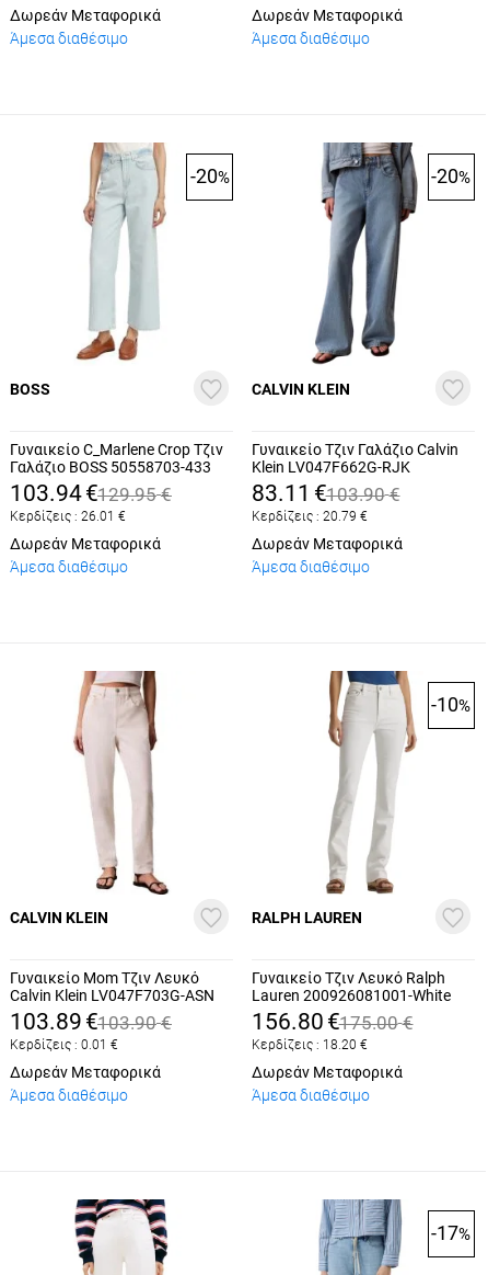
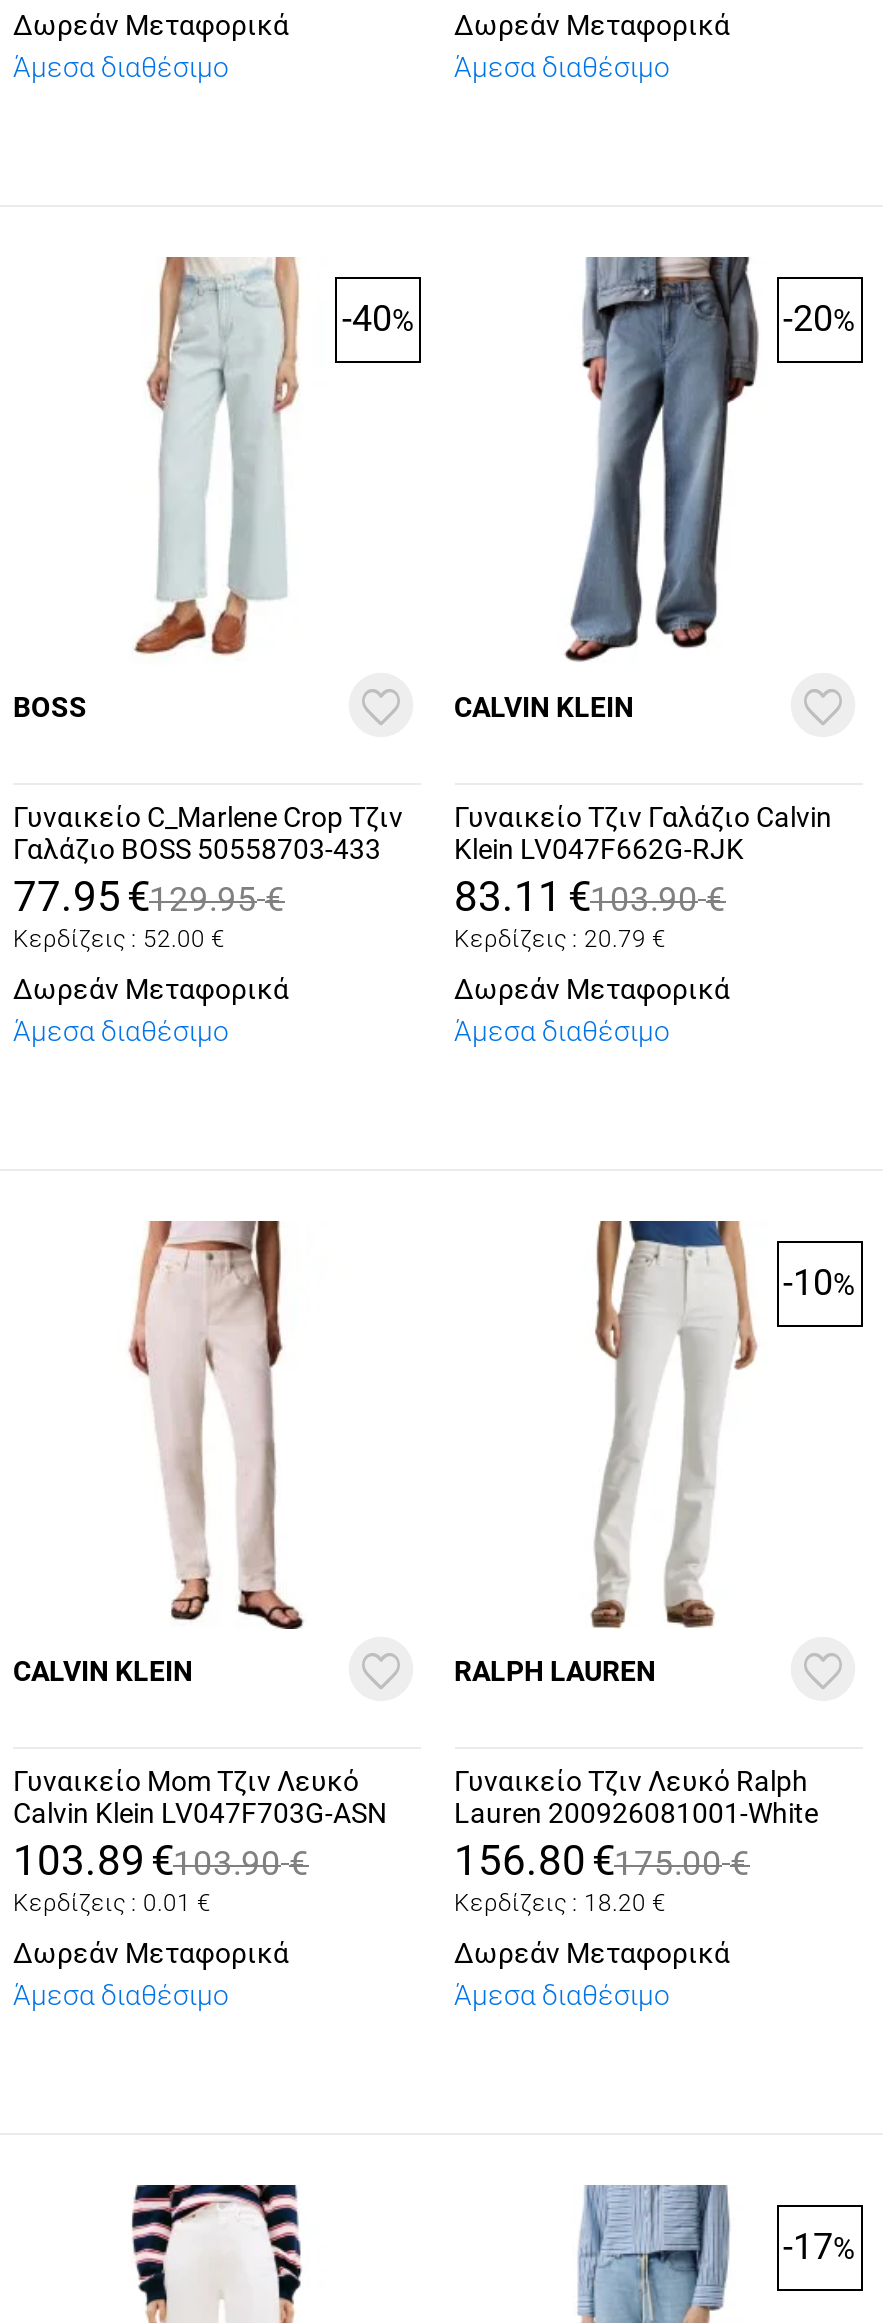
- -20%
+ -40%

- 103.94 €129.95 €
+ 77.95 €129.95 €

- Κερδίζεις : 26.01 €
+ Κερδίζεις : 52.00 €
